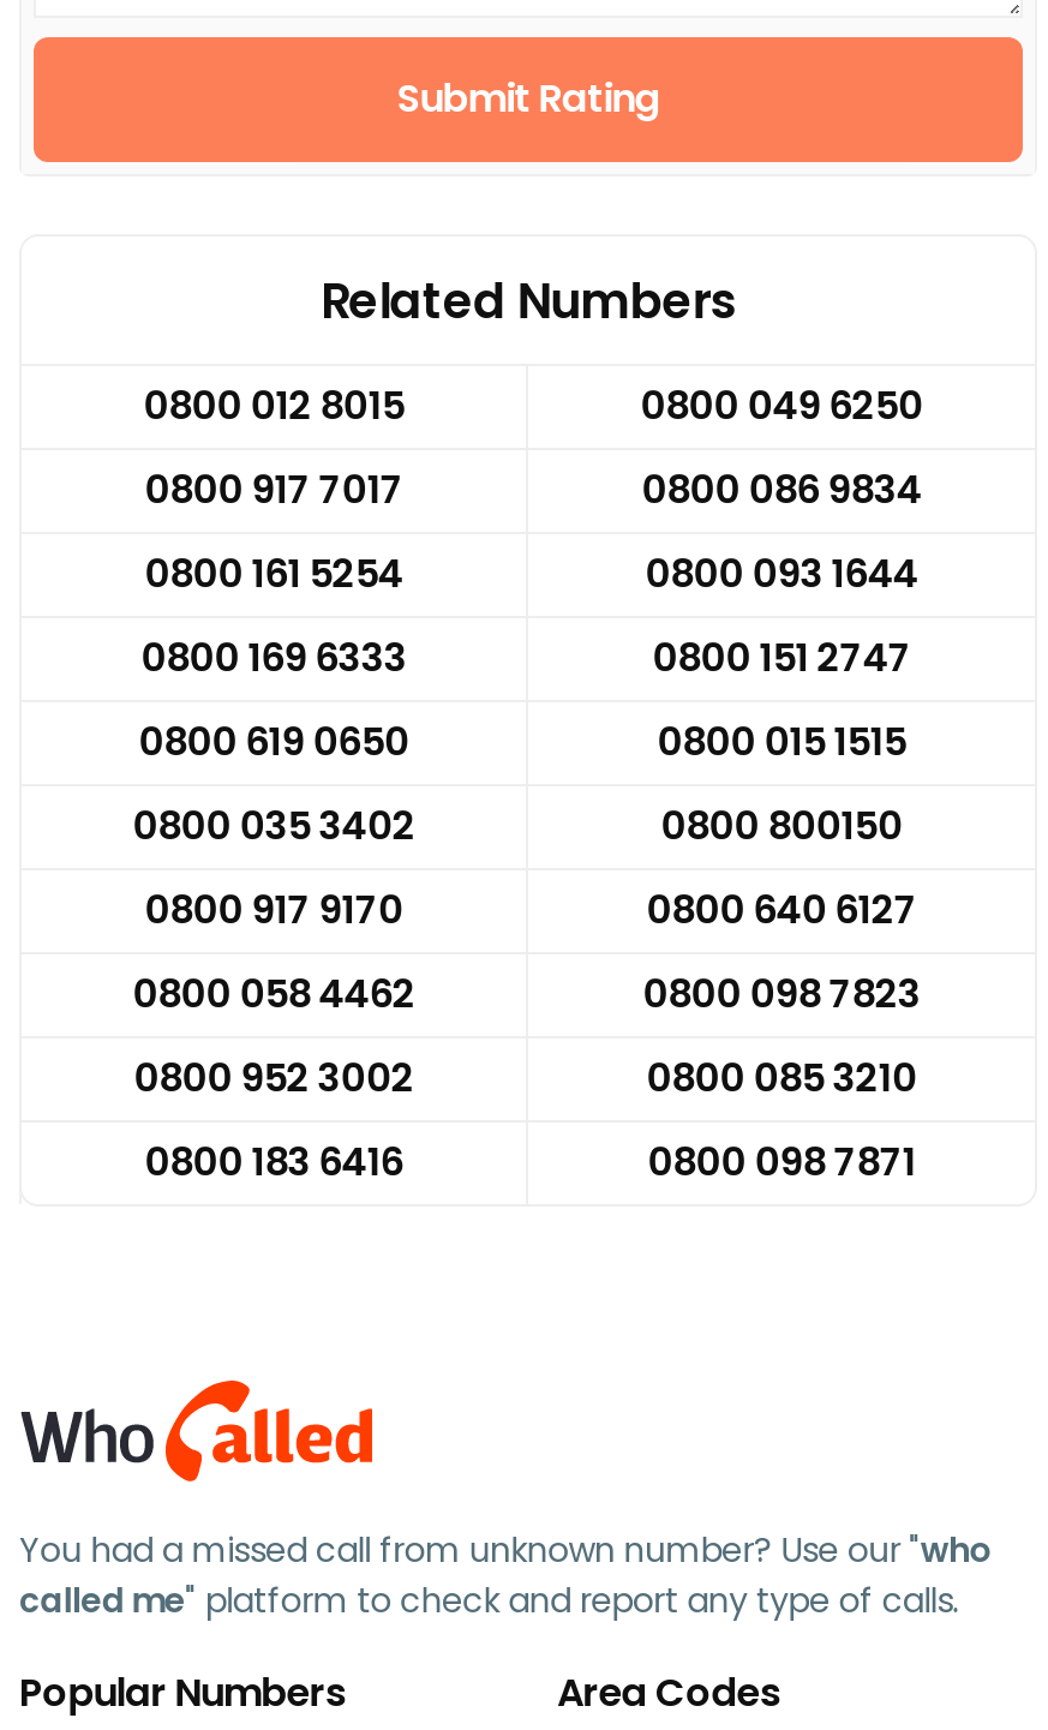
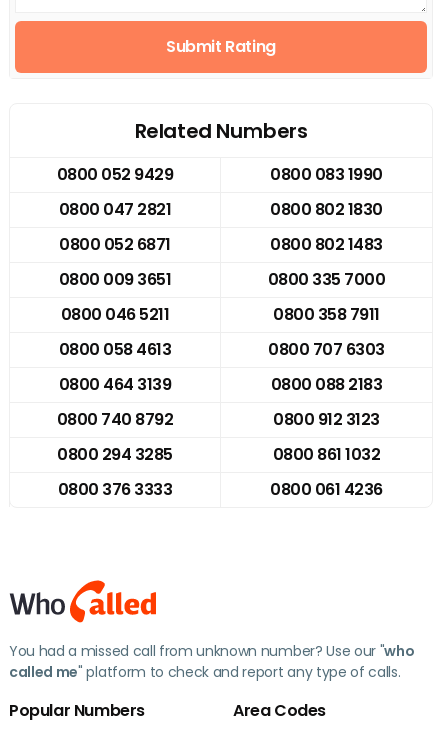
- 0800 012 8015
- 0800 049 6250
+ 0800 052 9429
+ 0800 083 1990

- 0800 917 7017
- 0800 086 9834
+ 0800 047 2821
+ 0800 802 1830

- 0800 161 5254
- 0800 093 1644
+ 0800 052 6871
+ 0800 802 1483

- 0800 169 6333
- 0800 151 2747
+ 0800 009 3651
+ 0800 335 7000

- 0800 619 0650
- 0800 015 1515
+ 0800 046 5211
+ 0800 358 7911

- 0800 035 3402
- 0800 800150
+ 0800 058 4613
+ 0800 707 6303

- 0800 917 9170
- 0800 640 6127
+ 0800 464 3139
+ 0800 088 2183

- 0800 058 4462
- 0800 098 7823
+ 0800 740 8792
+ 0800 912 3123

- 0800 952 3002
- 0800 085 3210
+ 0800 294 3285
+ 0800 861 1032

- 0800 183 6416
- 0800 098 7871
+ 0800 376 3333
+ 0800 061 4236
